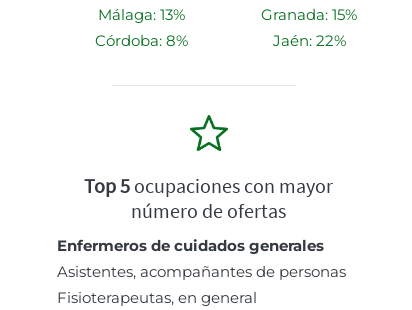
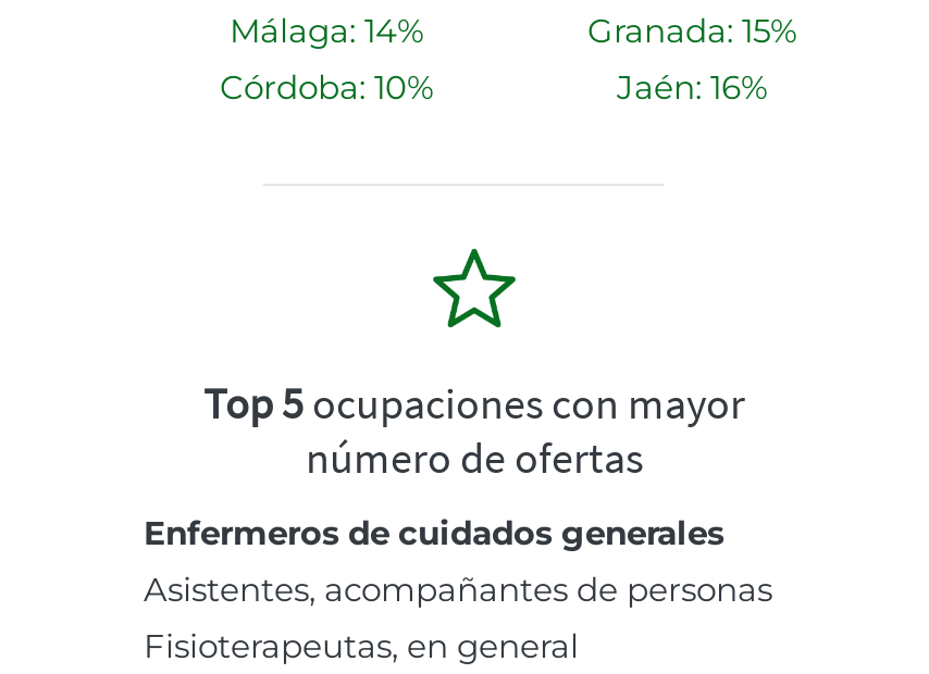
- Málaga: 13%
+ Málaga: 14%

- Córdoba: 8%
+ Córdoba: 10%

- Jaén: 22%
+ Jaén: 16%
